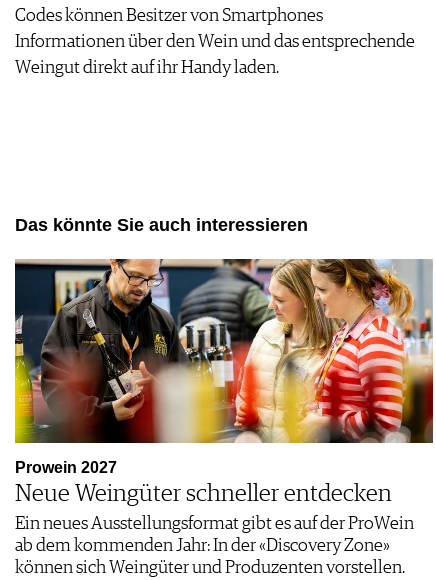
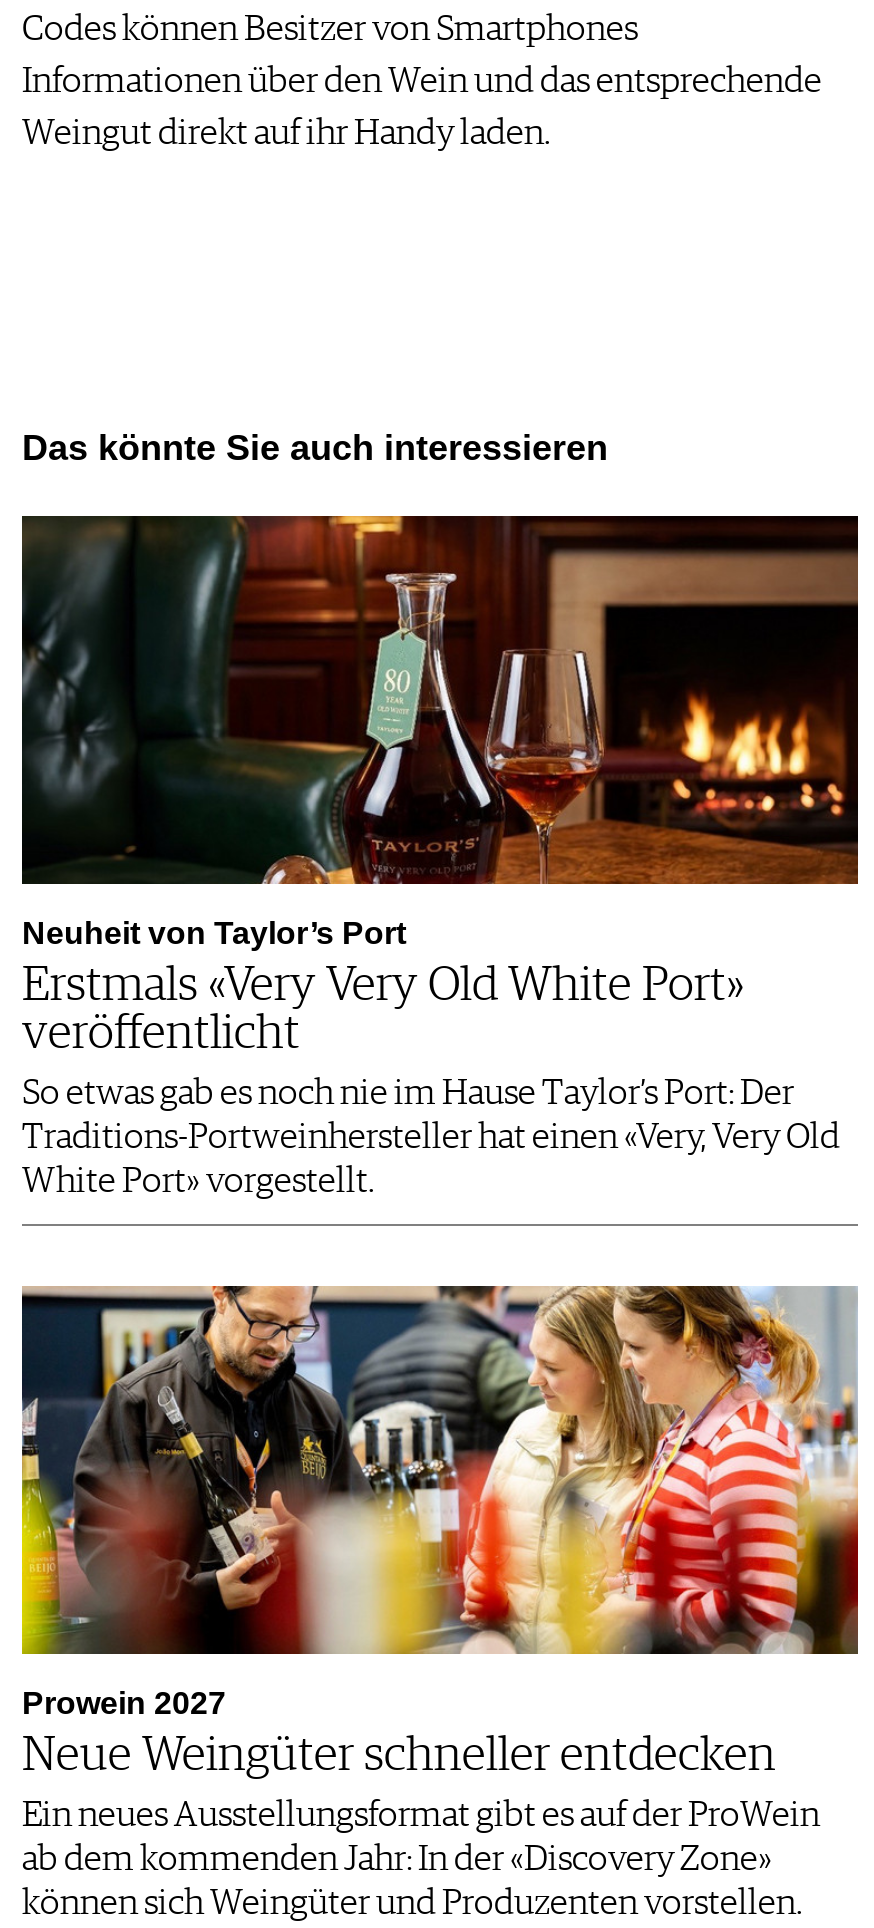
+ [image]
+ Neuheit von Taylor’s Port
+ Erstmals «Very Very Old White Port»
+ veröffentlicht
+ So etwas gab es noch nie im Hause Taylor’s Port: Der
+ Traditions-Portweinhersteller hat einen «Very, Very Old
+ White Port» vorgestellt.
